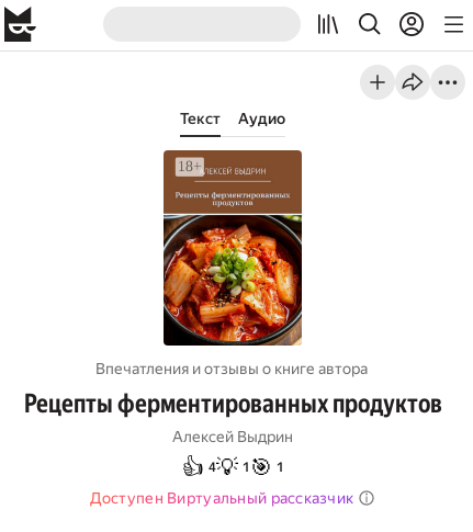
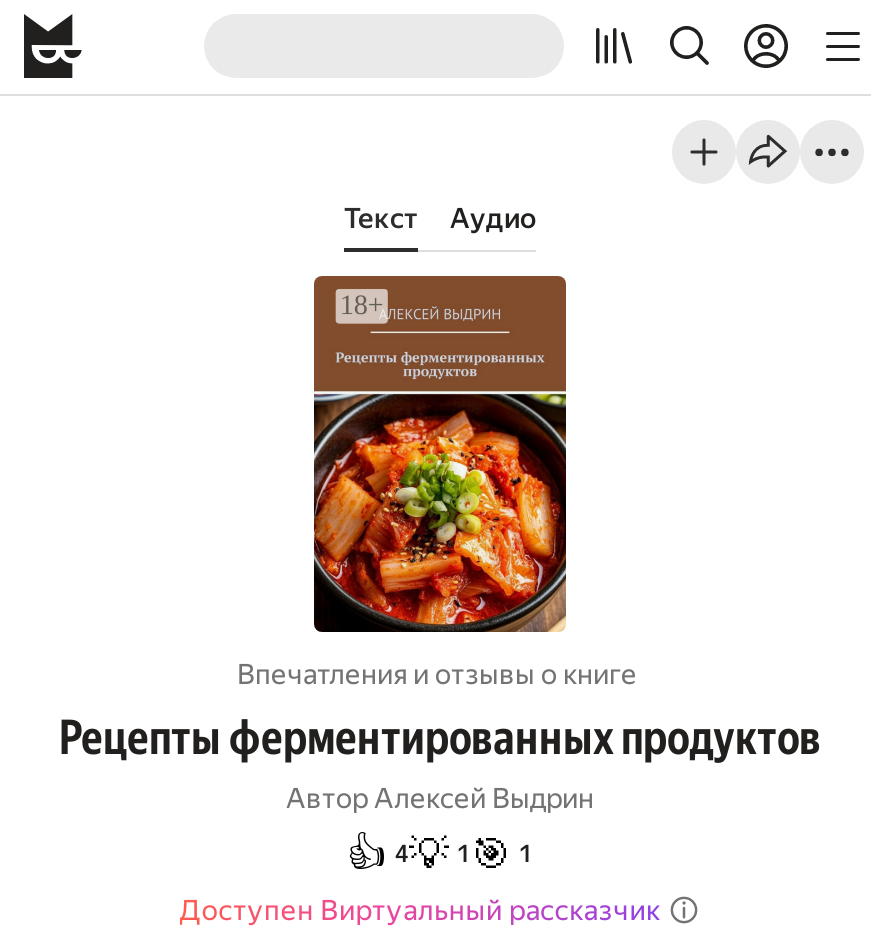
- Впечатления и отзывы о книге автора
+ Впечатления и отзывы о книге

- Алексей Выдрин
+ Автор Алексей Выдрин
